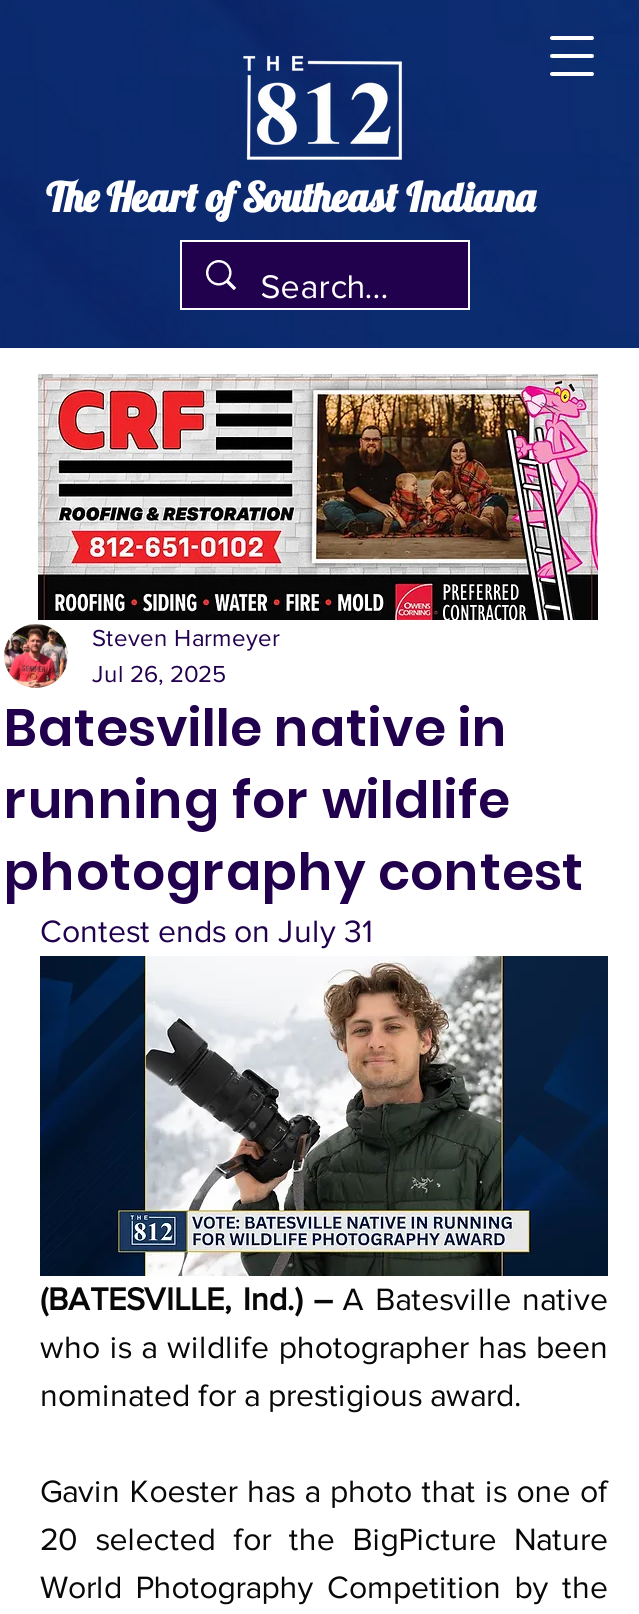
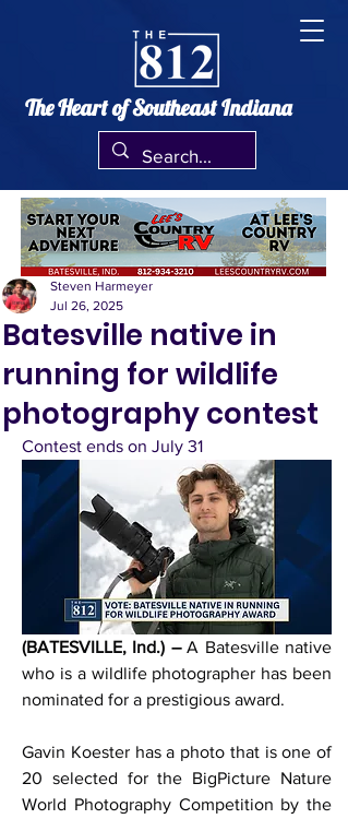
- [image]
+ [image]
